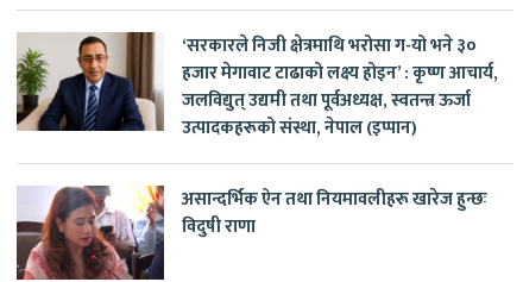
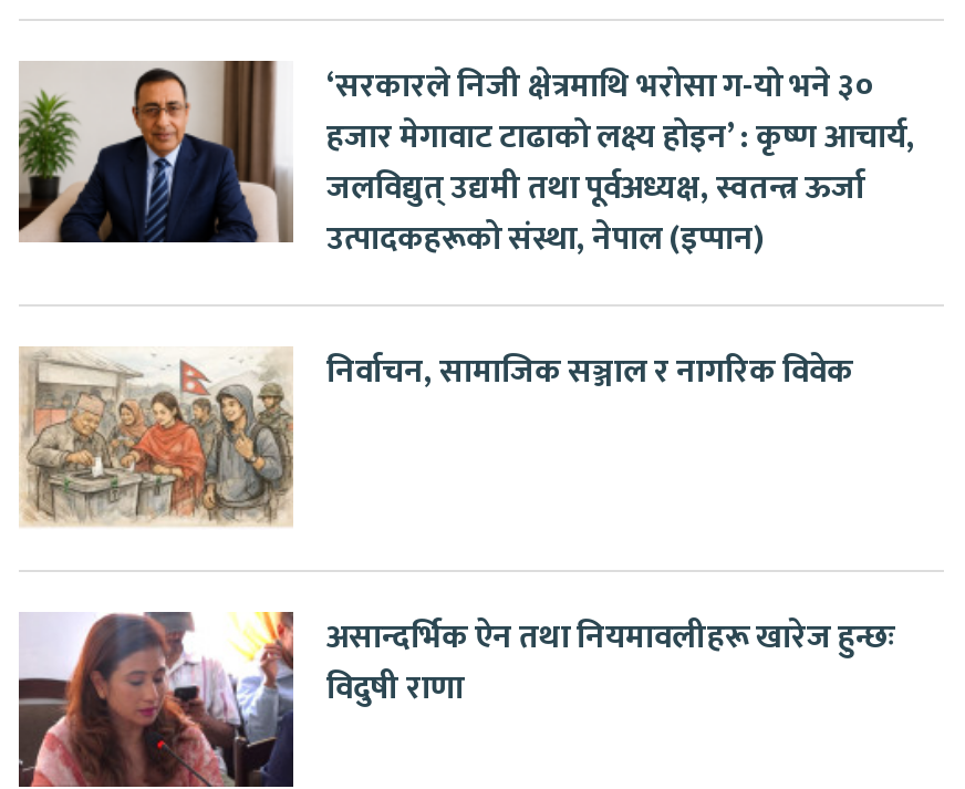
+ [image]
+ निर्वाचन, सामाजिक सञ्जाल र नागरिक विवेक
